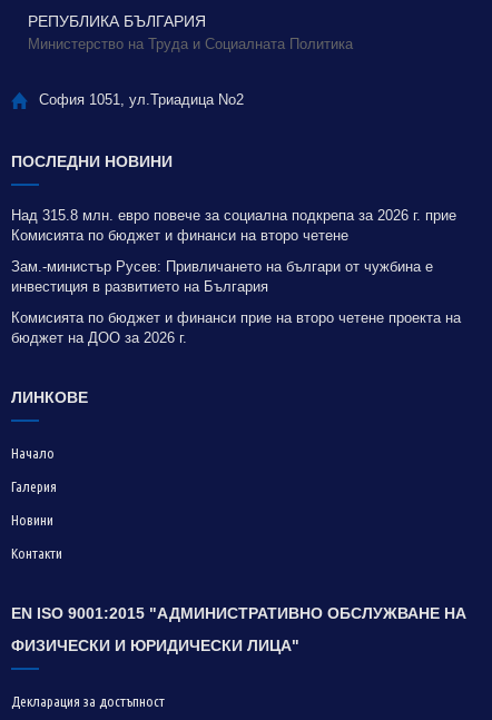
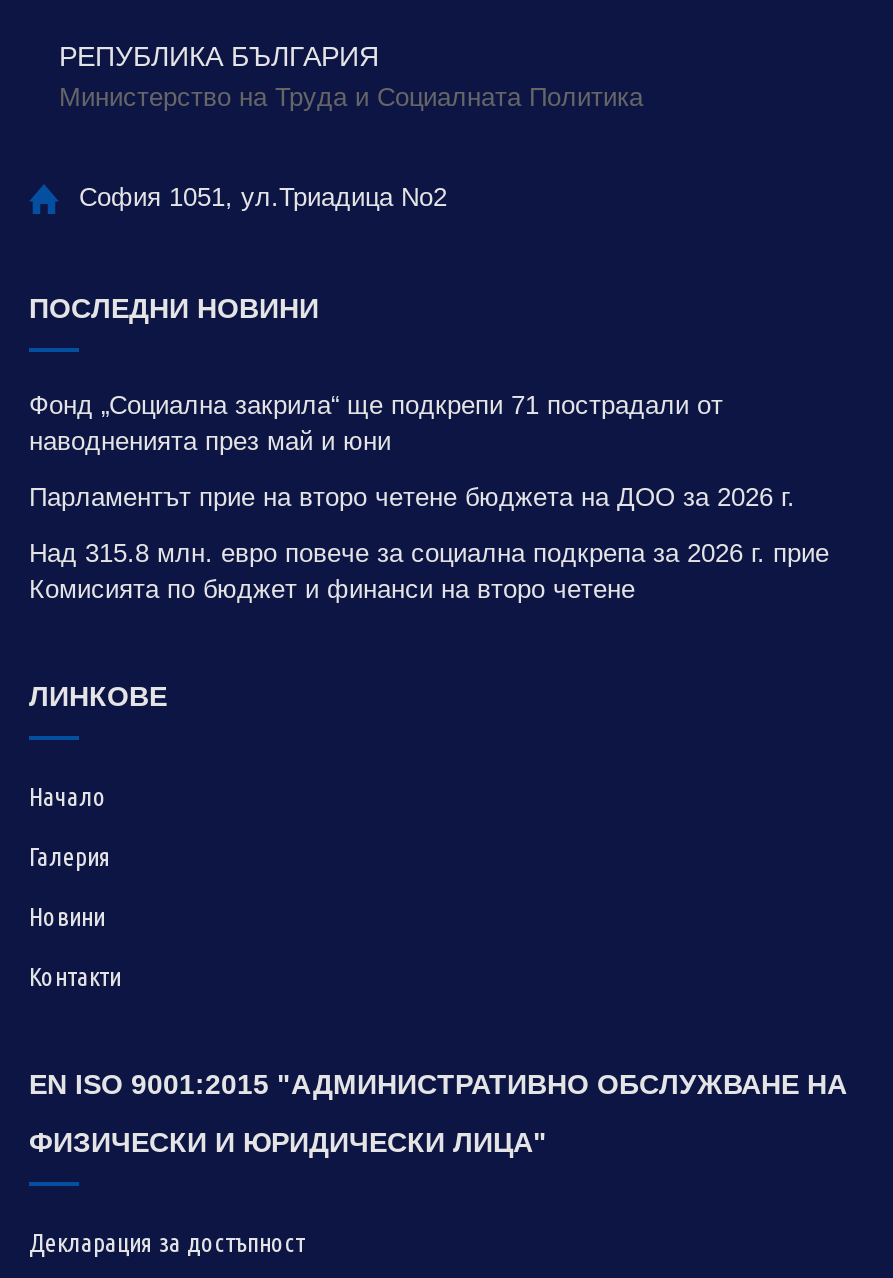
+ Фонд „Социална закрила“ ще подкрепи 71 пострадали от
+ наводненията през май и юни
+ Парламентът прие на второ четене бюджета на ДОО за 2026 г.

moved down: Над 315.8 млн. евро повече за социална подкрепа за 2026 г. прие | Комисията по бюджет и финанси на второ четене

- Зам.-министър Русев: Привличането на българи от чужбина е
- инвестиция в развитието на България
- Комисията по бюджет и финанси прие на второ четене проекта на
- бюджет на ДОО за 2026 г.
